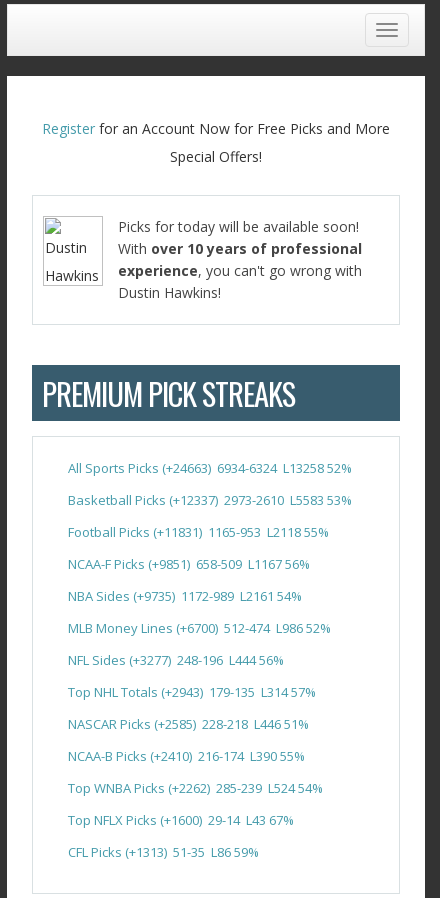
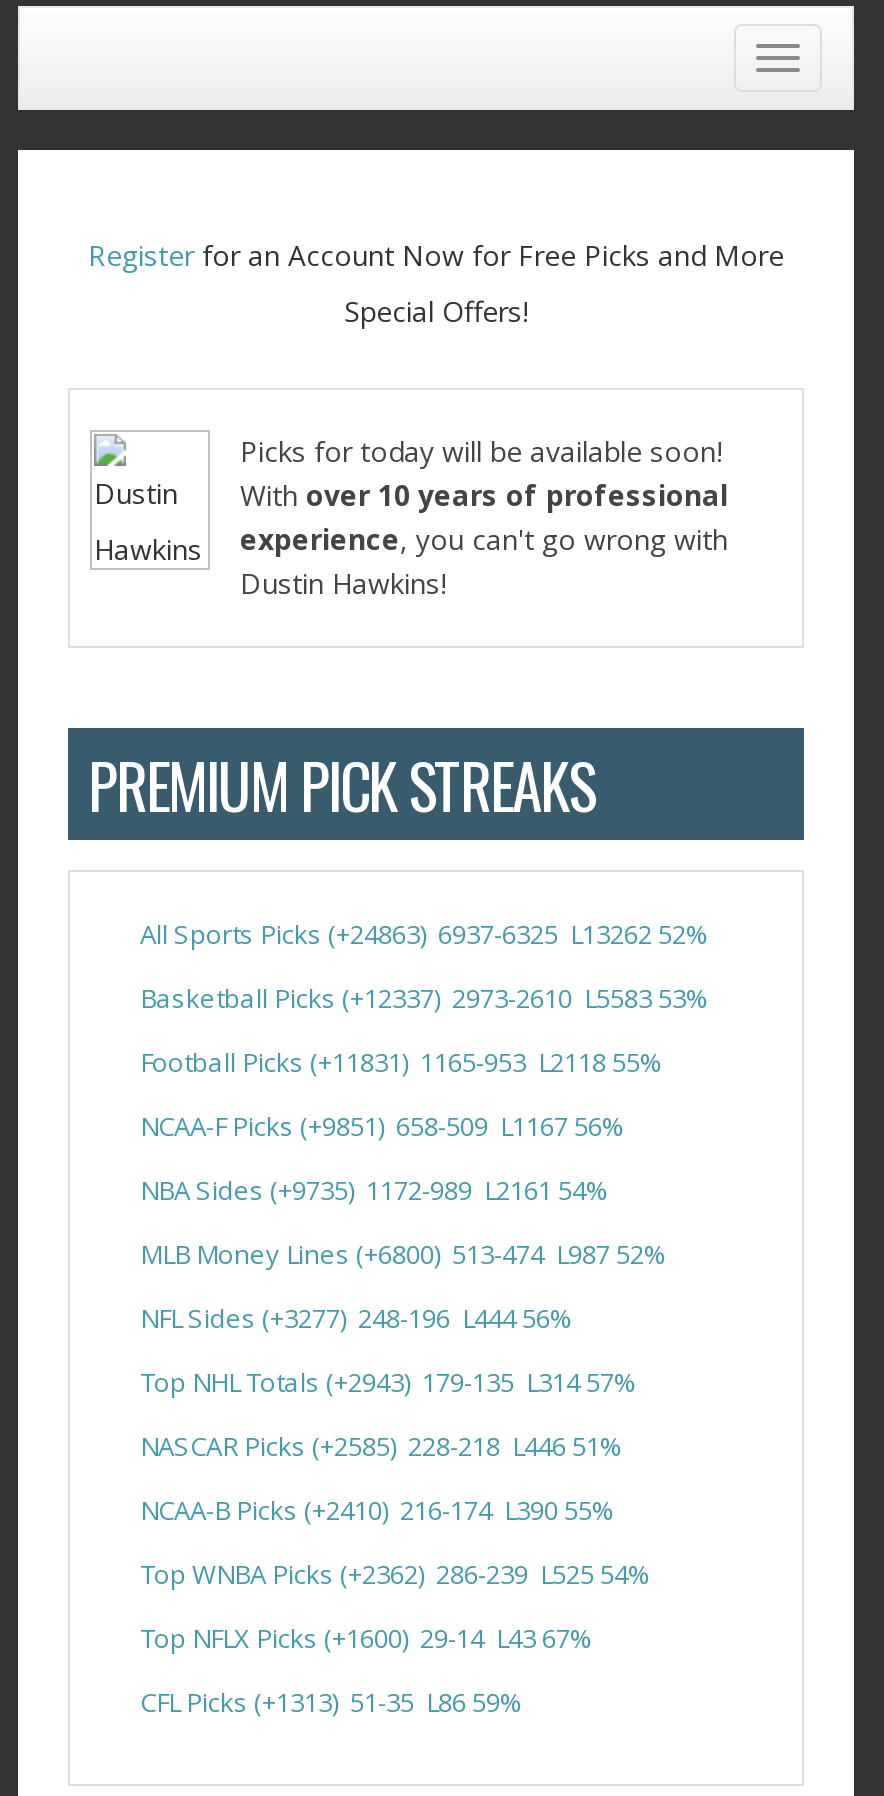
- All Sports Picks (+24663) 6934-6324 L13258 52%
+ All Sports Picks (+24863) 6937-6325 L13262 52%

- MLB Money Lines (+6700) 512-474 L986 52%
+ MLB Money Lines (+6800) 513-474 L987 52%

- Top WNBA Picks (+2262) 285-239 L524 54%
+ Top WNBA Picks (+2362) 286-239 L525 54%
